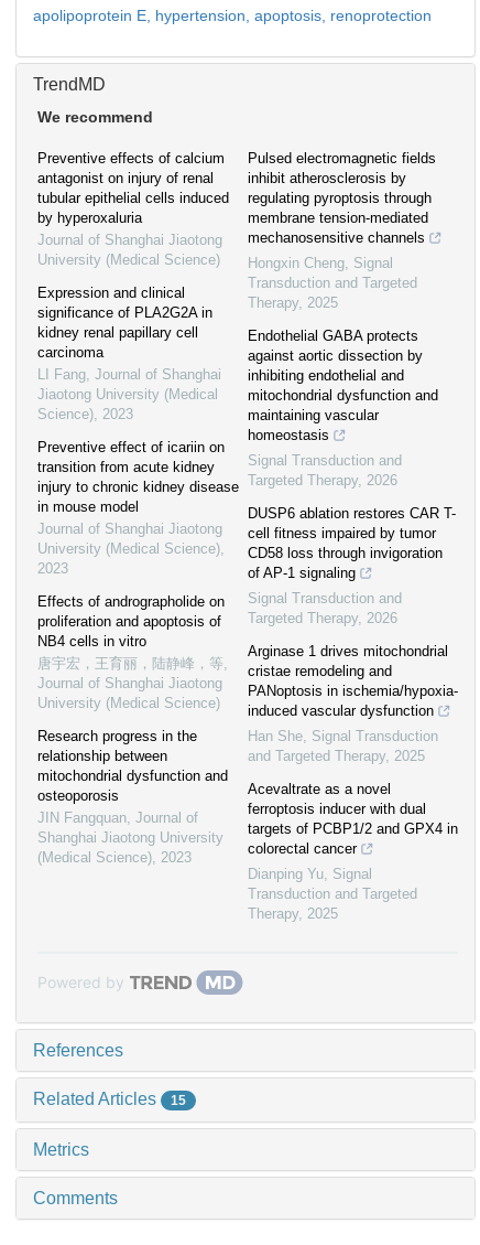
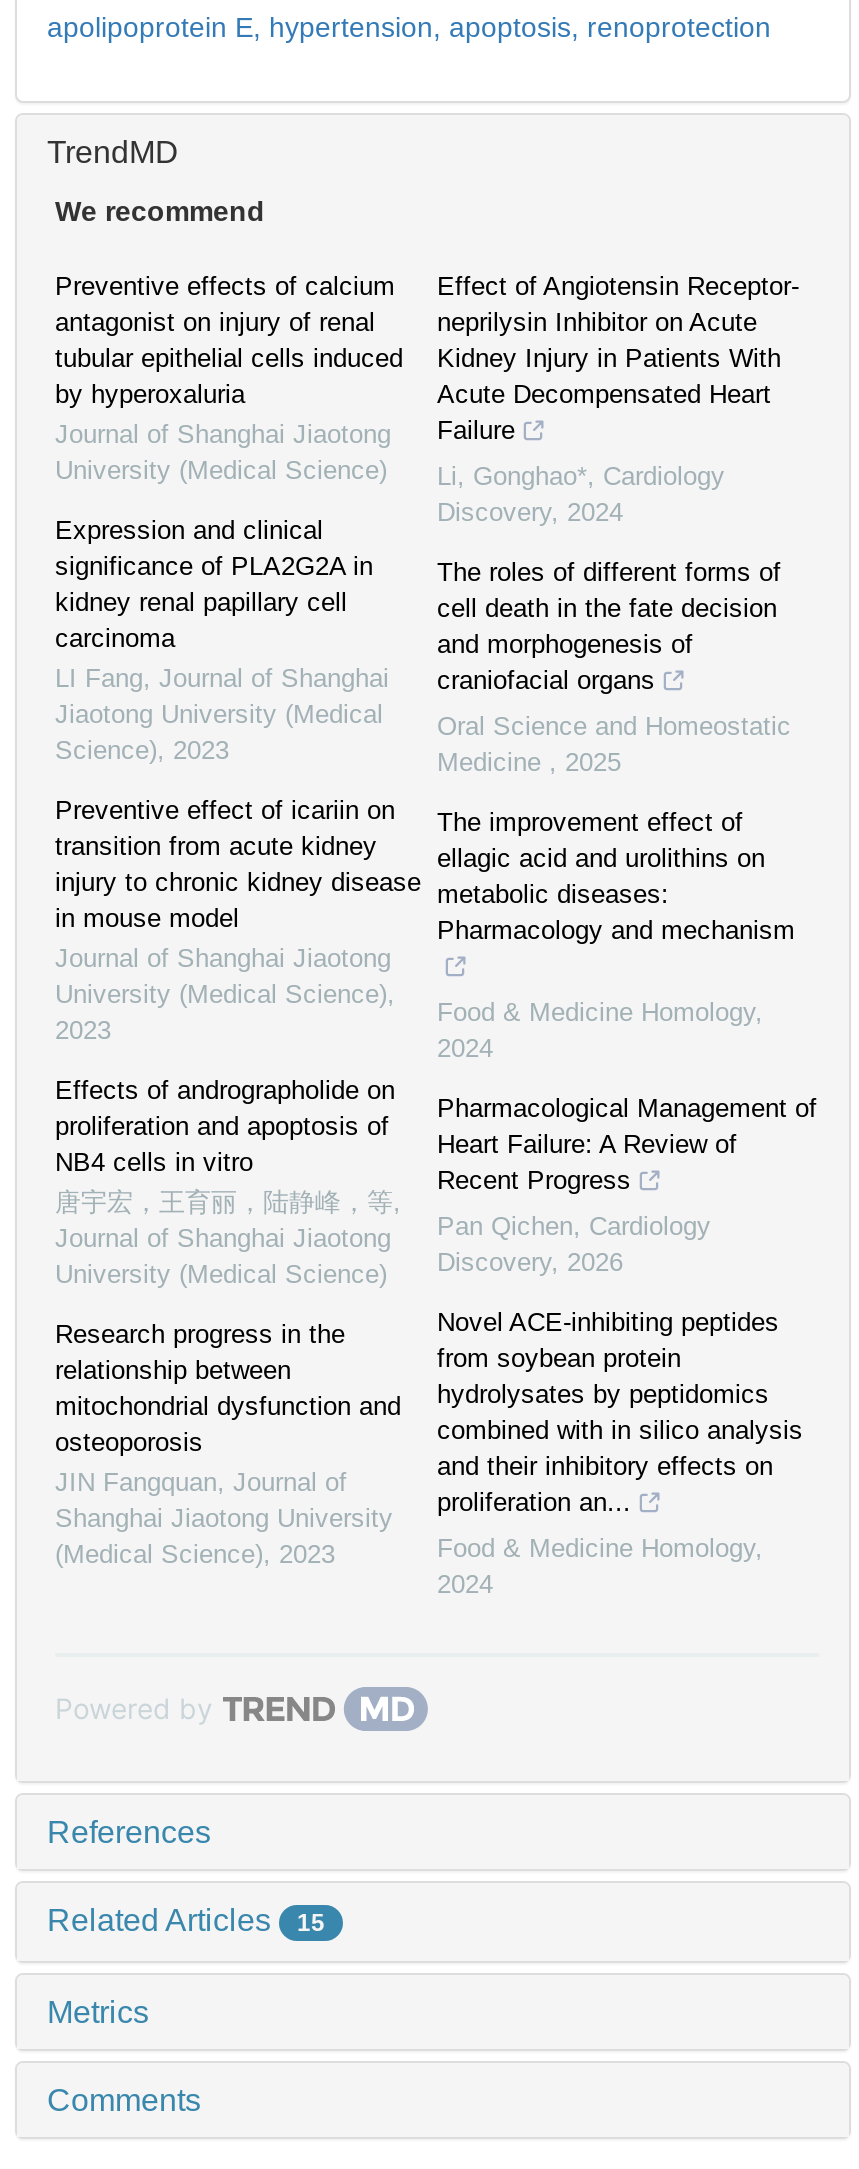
- Pulsed electromagnetic fields
- inhibit atherosclerosis by
- regulating pyroptosis through
- membrane tension-mediated
- mechanosensitive channels
+ Effect of Angiotensin Receptor-
+ neprilysin Inhibitor on Acute
+ Kidney Injury in Patients With
+ Acute Decompensated Heart
+ Failure

- Hongxin Cheng, Signal
- Transduction and Targeted
- Therapy, 2025
+ Li, Gonghao*, Cardiology
+ Discovery, 2024

- Endothelial GABA protects
- against aortic dissection by
- inhibiting endothelial and
- mitochondrial dysfunction and
- maintaining vascular
- homeostasis
+ The roles of different forms of
+ cell death in the fate decision
+ and morphogenesis of
+ craniofacial organs

- Signal Transduction and
- Targeted Therapy, 2026
+ Oral Science and Homeostatic
+ Medicine, 2025

- DUSP6 ablation restores CAR T-
- cell fitness impaired by tumor
- CD58 loss through invigoration
- of AP-1 signaling
+ The improvement effect of
+ ellagic acid and urolithins on
+ metabolic diseases:
+ Pharmacology and mechanism

- Signal Transduction and
- Targeted Therapy, 2026
+ Food & Medicine Homology,
+ 2024

- Arginase 1 drives mitochondrial
- cristae remodeling and
- PANoptosis in ischemia/hypoxia-
- induced vascular dysfunction
+ Pharmacological Management of
+ Heart Failure: A Review of
+ Recent Progress

- Han She, Signal Transduction
- and Targeted Therapy, 2025
+ Pan Qichen, Cardiology
+ Discovery, 2026

- Acevaltrate as a novel
- ferroptosis inducer with dual
- targets of PCBP1/2 and GPX4 in
- colorectal cancer
+ Novel ACE-inhibiting peptides
+ from soybean protein
+ hydrolysates by peptidomics
+ combined with in silico analysis
+ and their inhibitory effects on
+ proliferation an...

- Dianping Yu, Signal
- Transduction and Targeted
- Therapy, 2025
+ Food & Medicine Homology,
+ 2024
